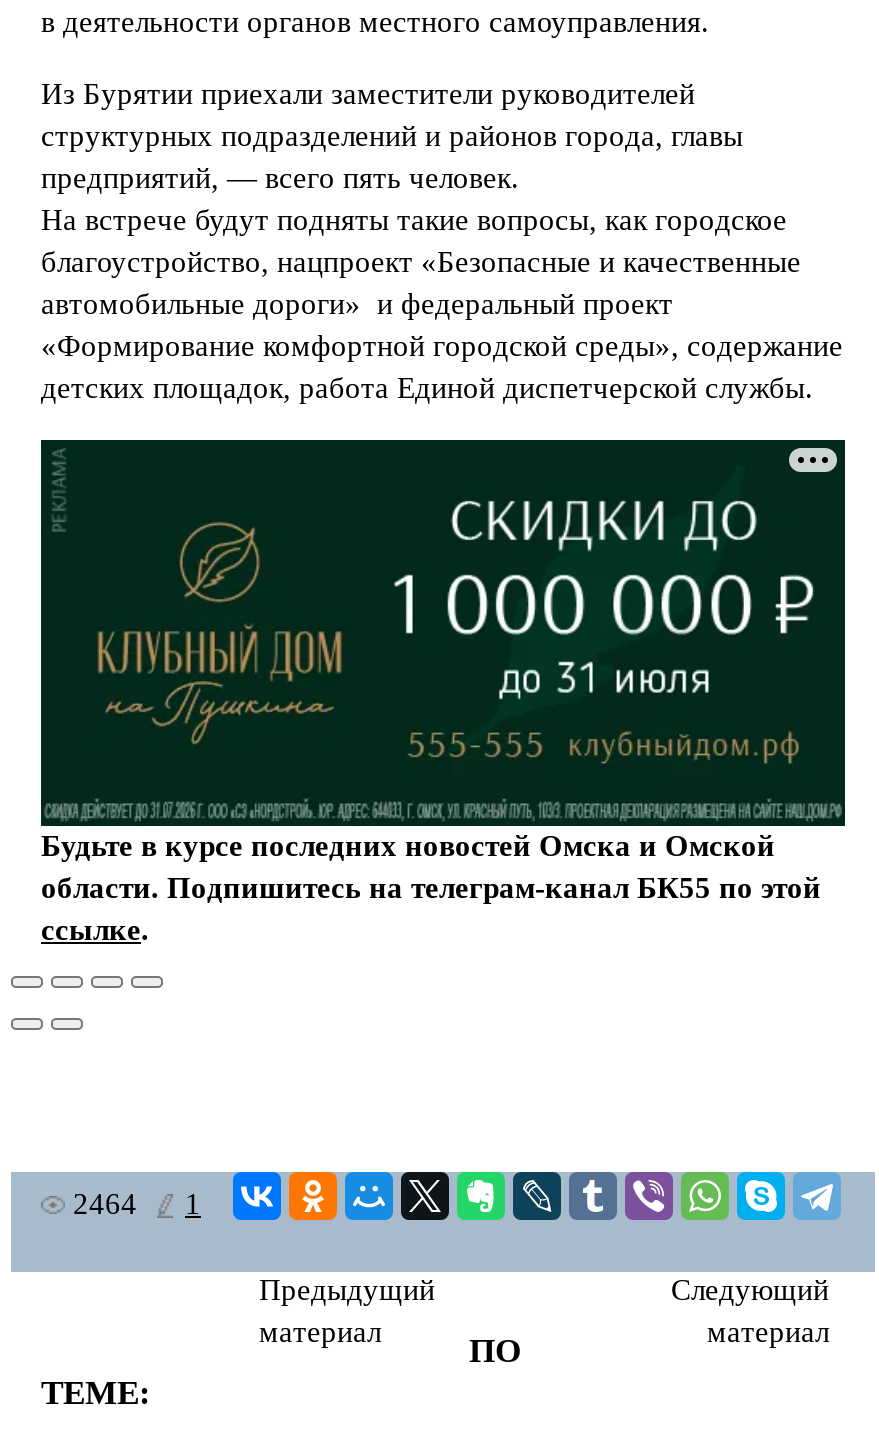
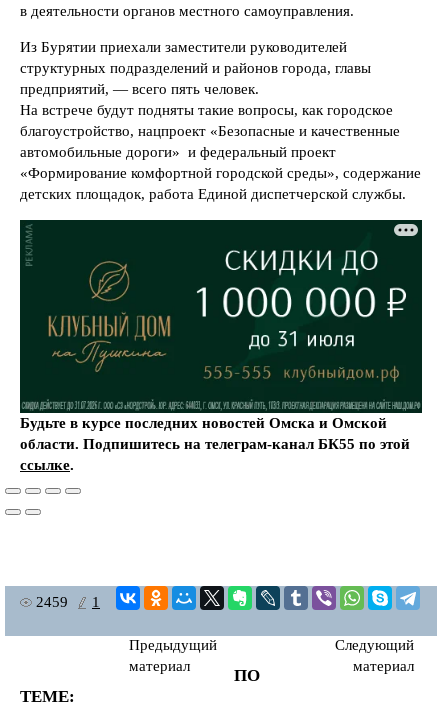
- 2464 1
+ 2459 1
